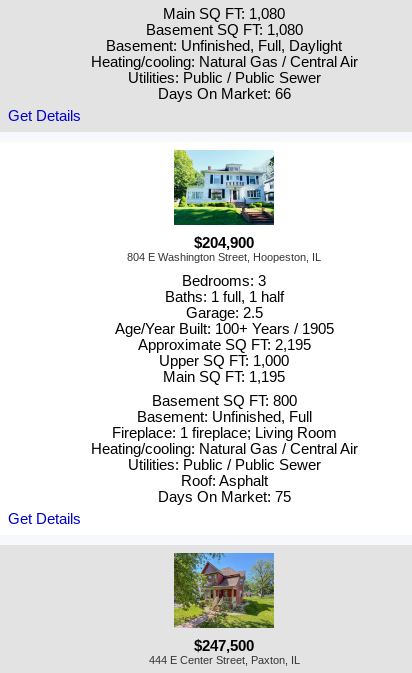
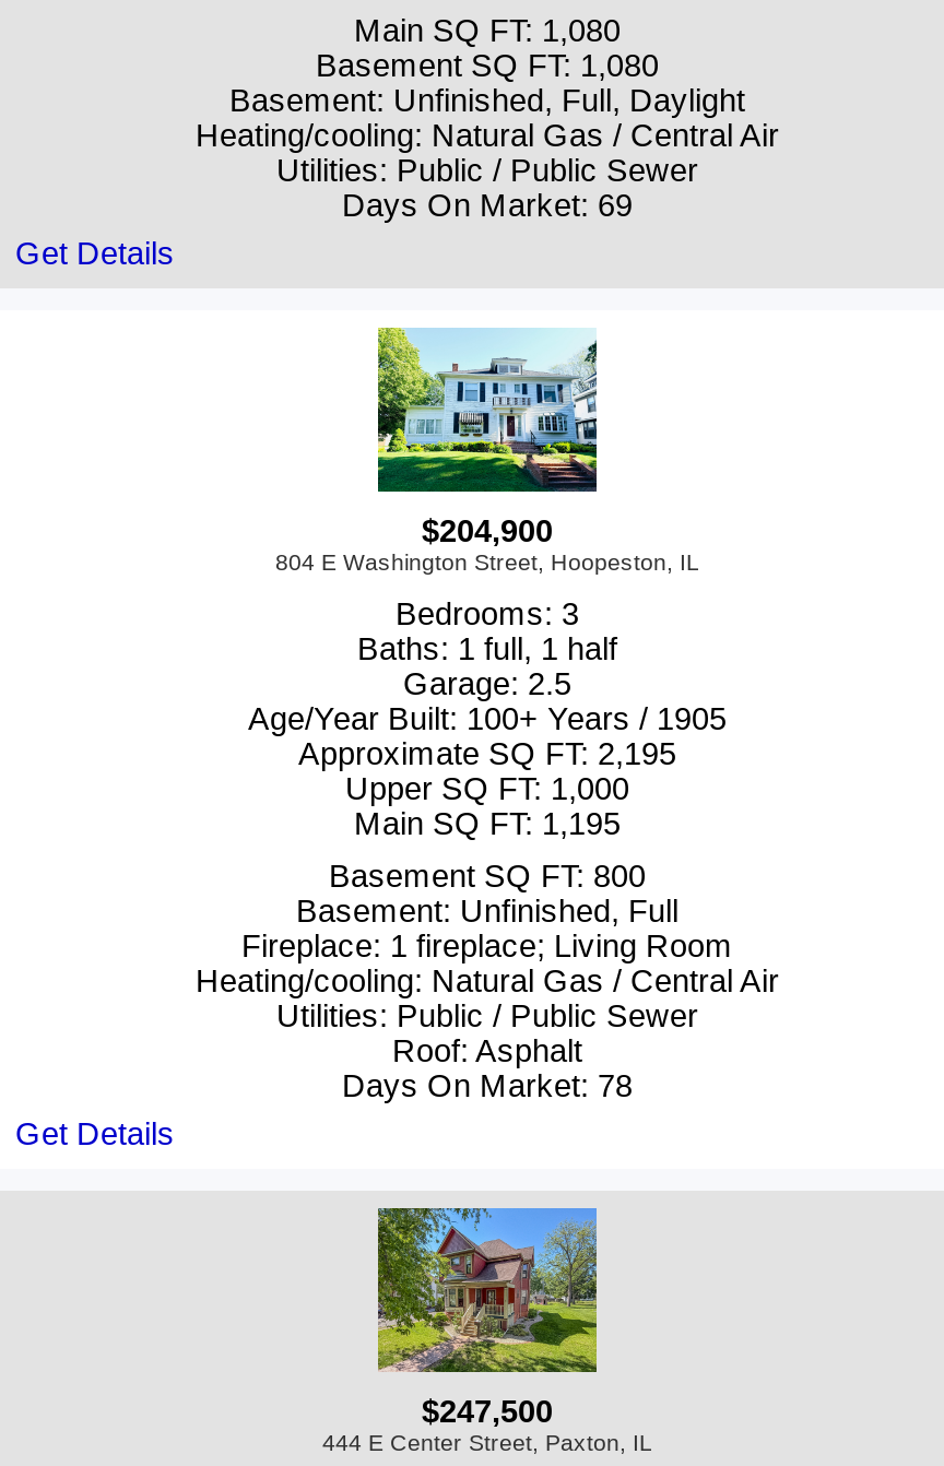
- Days On Market: 66
+ Days On Market: 69

- Days On Market: 75
+ Days On Market: 78
